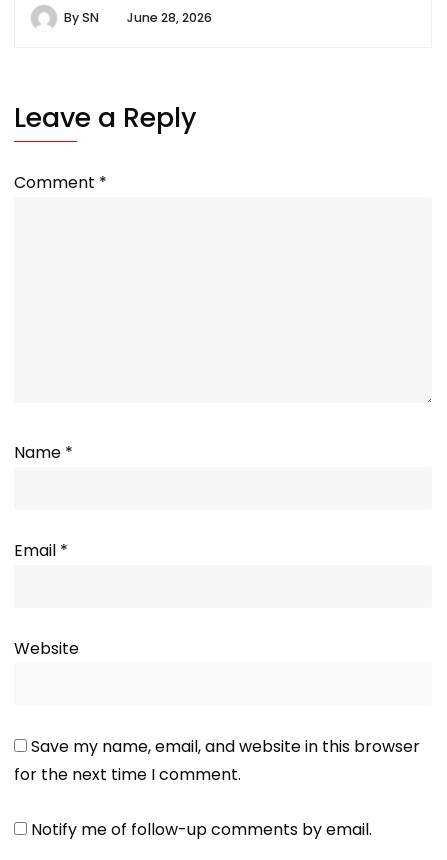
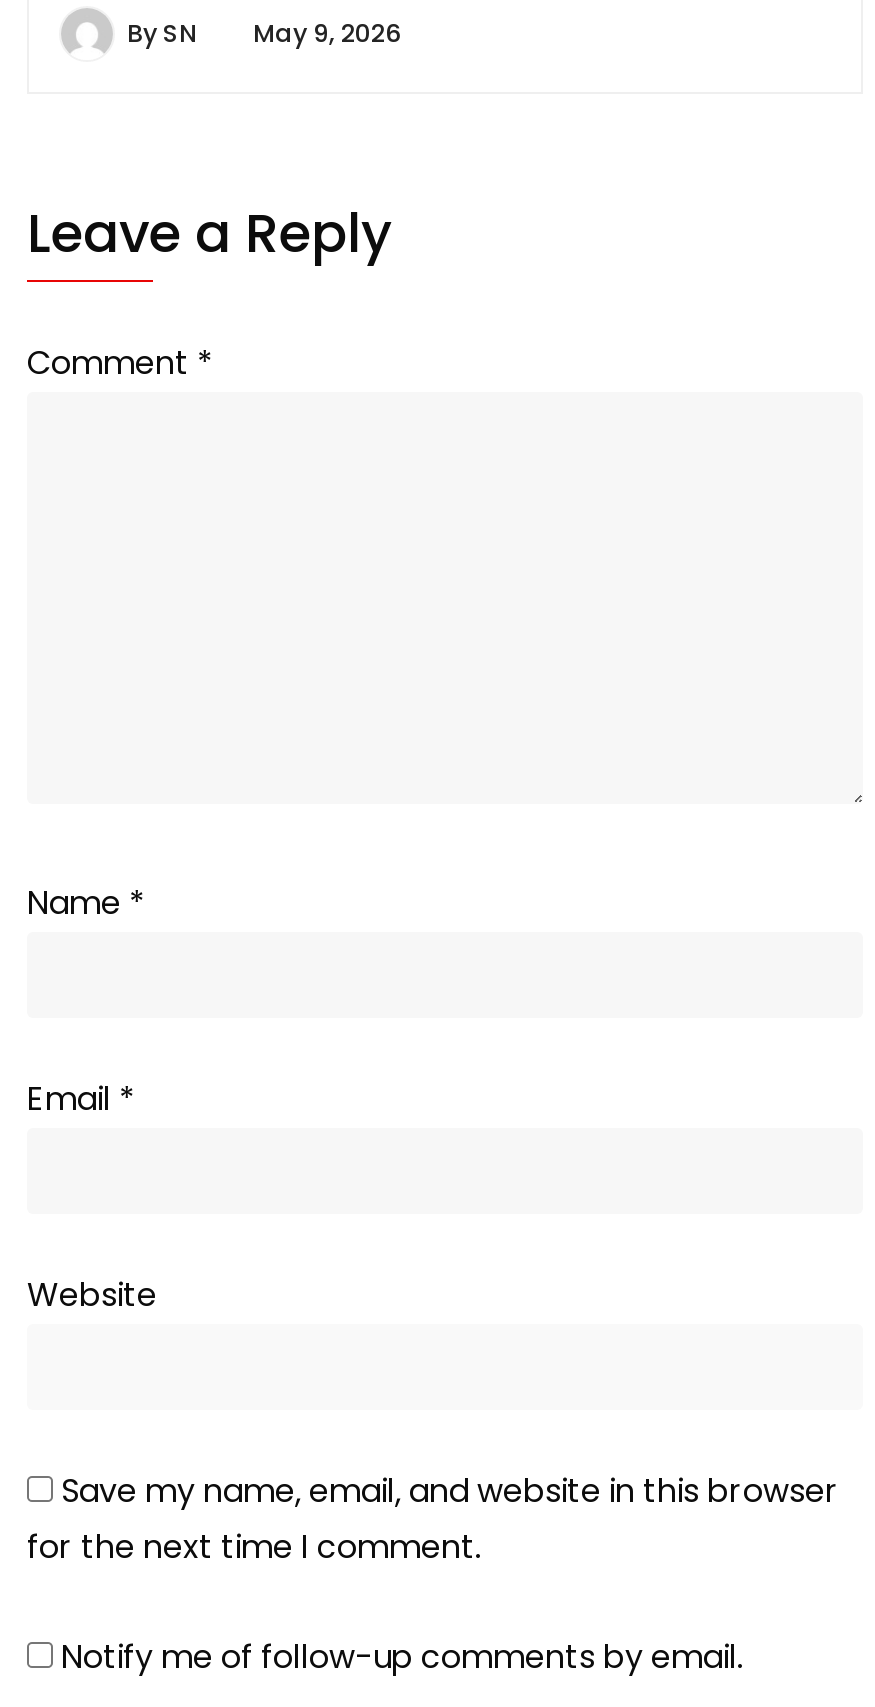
- By SN June 28, 2026
+ By SN May 9, 2026
